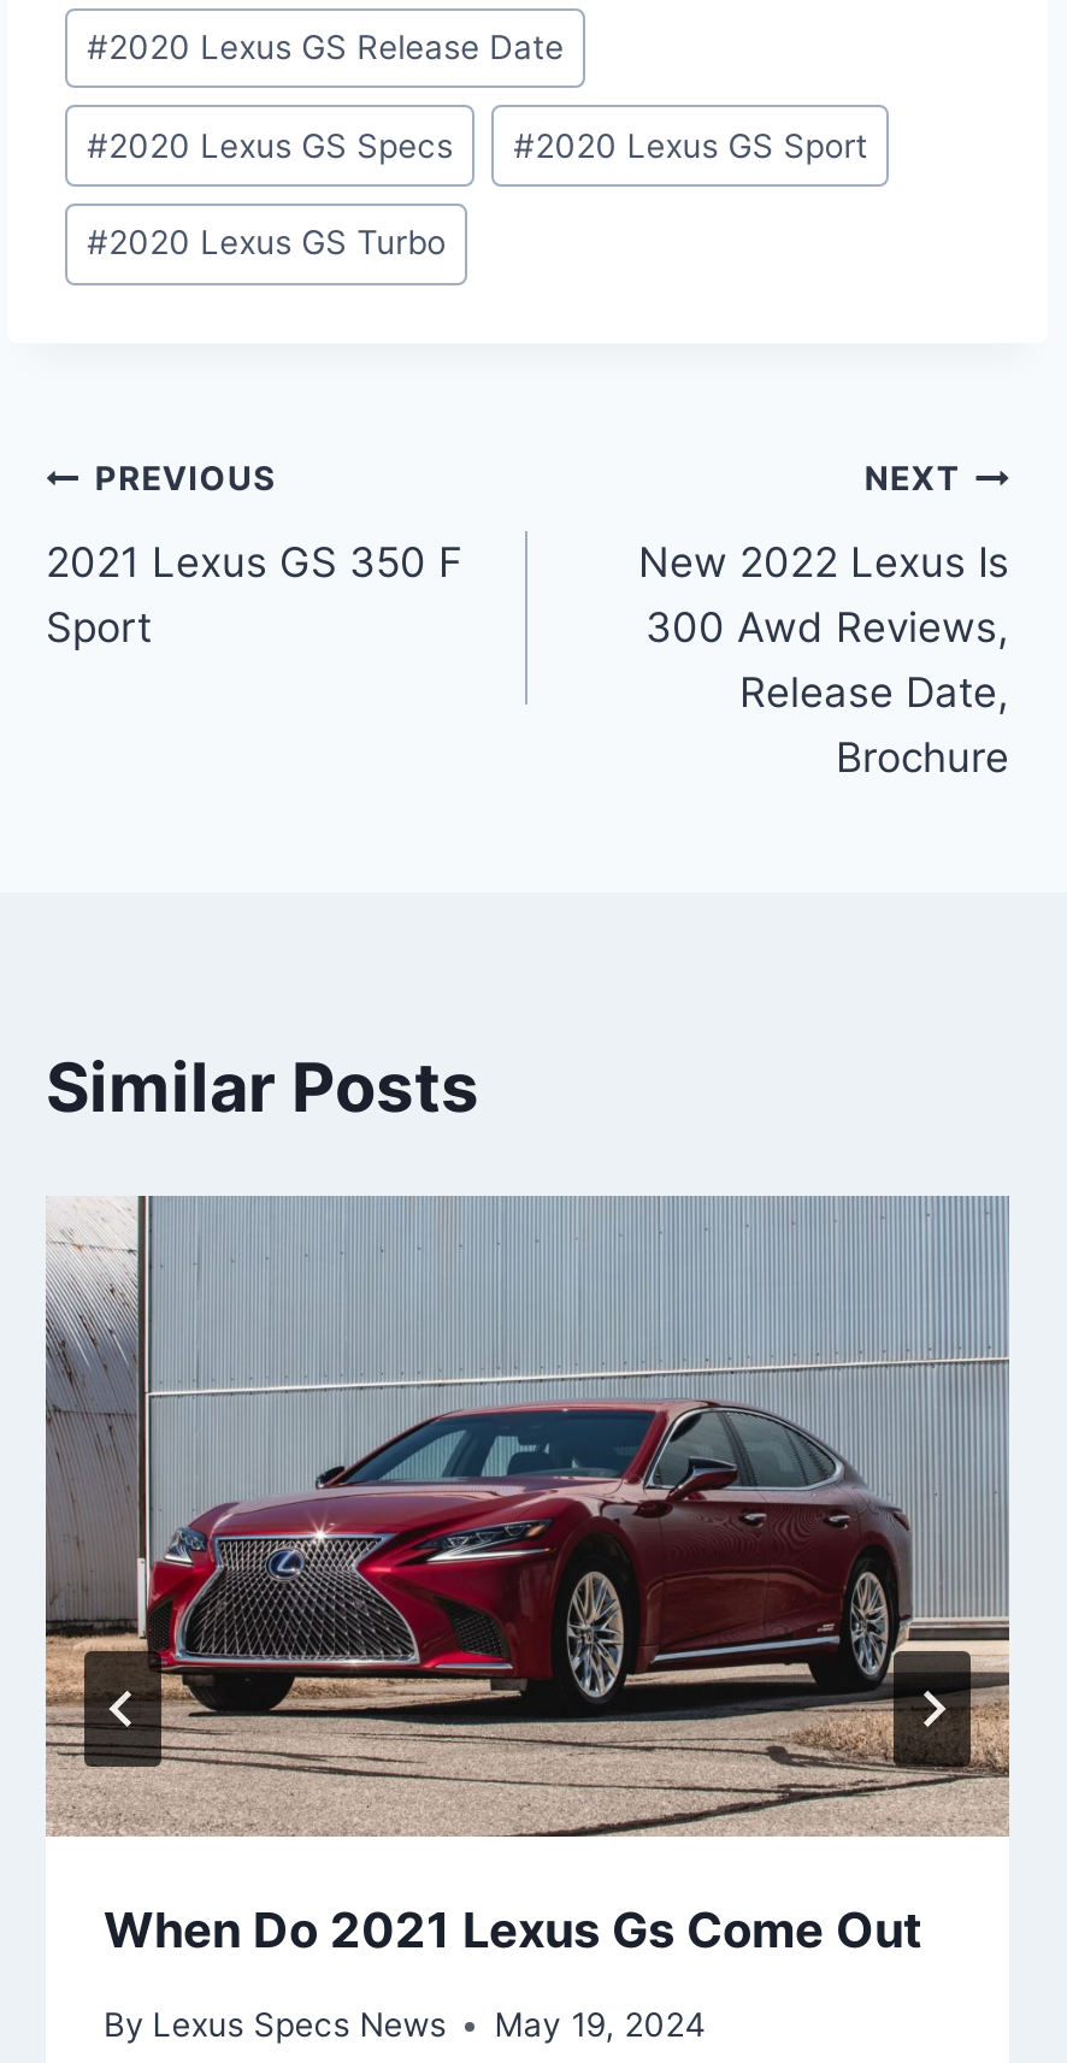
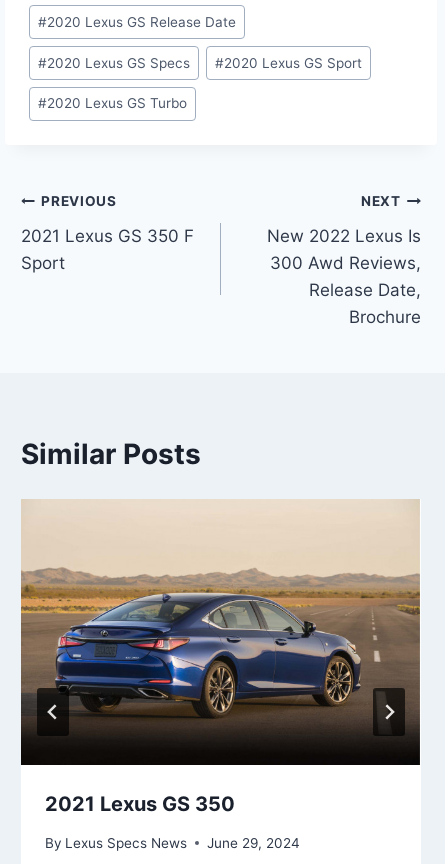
- [image]
- When Do 2021 Lexus Gs Come Out
+ [image]
+ 2021 Lexus GS 350

- By Lexus Specs News May 19, 2024
+ By Lexus Specs News June 29, 2024
